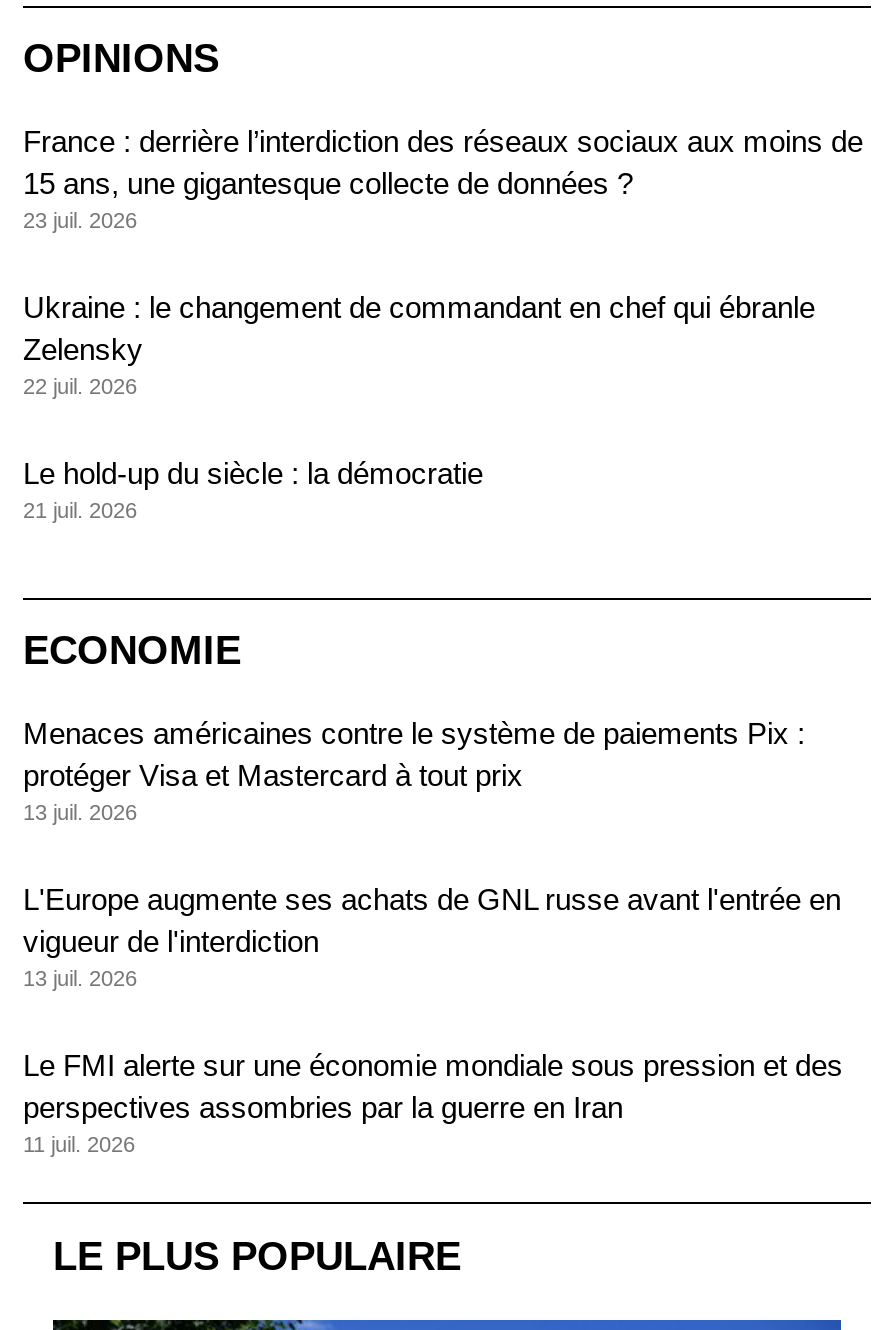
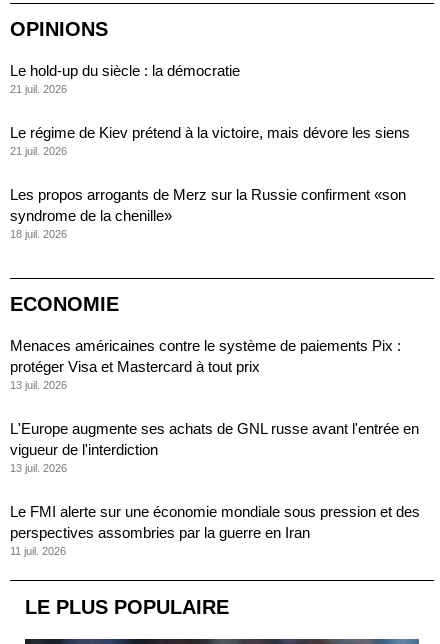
- France : derrière l’interdiction des réseaux sociaux aux moins de
- 15 ans, une gigantesque collecte de données ?
- 23 juil. 2026
- Ukraine : le changement de commandant en chef qui ébranle
- Zelensky
- 22 juil. 2026

moved up: Le hold-up du siècle : la démocratie | 21 juil. 2026

+ Le régime de Kiev prétend à la victoire, mais dévore les siens
+ 21 juil. 2026
+ Les propos arrogants de Merz sur la Russie confirment «son
+ syndrome de la chenille»
+ 18 juil. 2026
